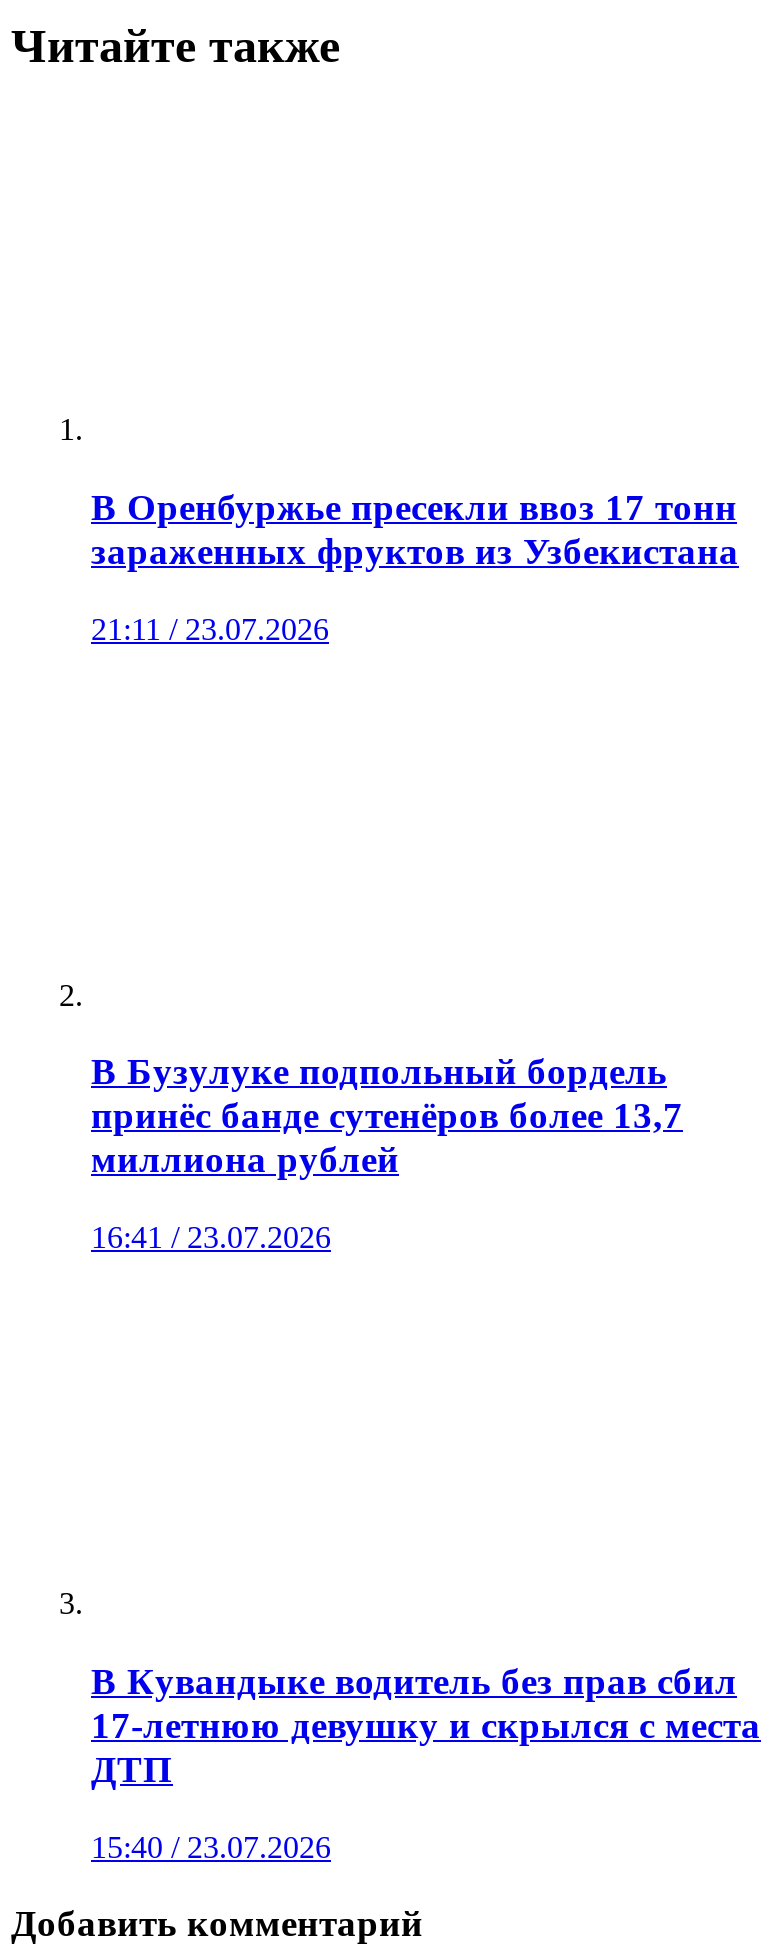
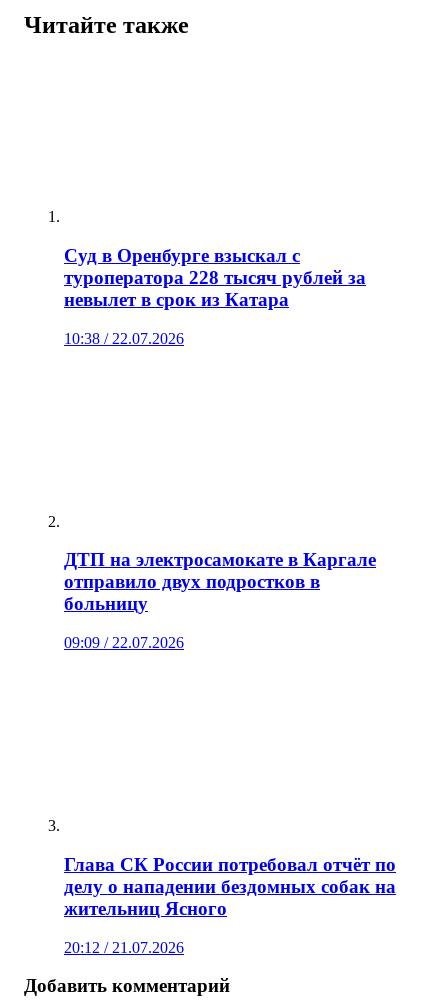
- В Оренбуржье пресекли ввоз 17 тонн
- зараженных фруктов из Узбекистана
+ Суд в Оренбурге взыскал с
+ туроператора 228 тысяч рублей за
+ невылет в срок из Катара

- 21:11 / 23.07.2026
+ 10:38 / 22.07.2026

- В Бузулуке подпольный бордель
- принёс банде сутенёров более 13,7
- миллиона рублей
+ ДТП на электросамокате в Каргале
+ отправило двух подростков в
+ больницу

- 16:41 / 23.07.2026
+ 09:09 / 22.07.2026

- В Кувандыке водитель без прав сбил
- 17‑летнюю девушку и скрылся с места
- ДТП
+ Глава СК России потребовал отчёт по
+ делу о нападении бездомных собак на
+ жительниц Ясного

- 15:40 / 23.07.2026
+ 20:12 / 21.07.2026
